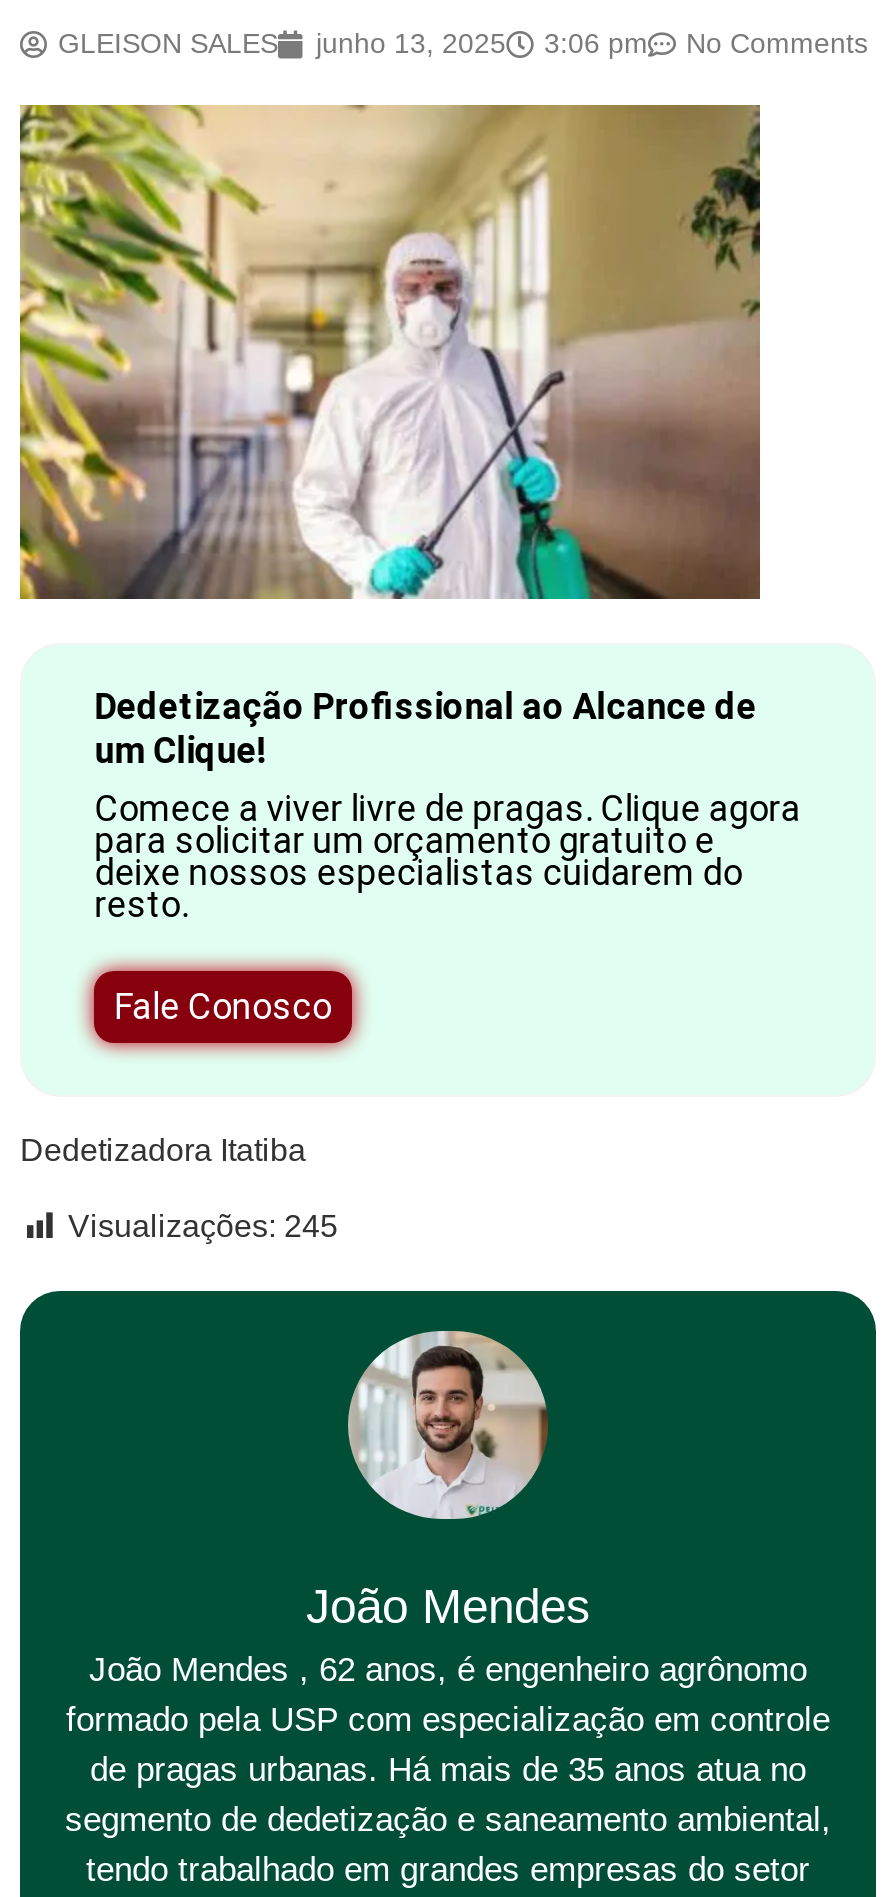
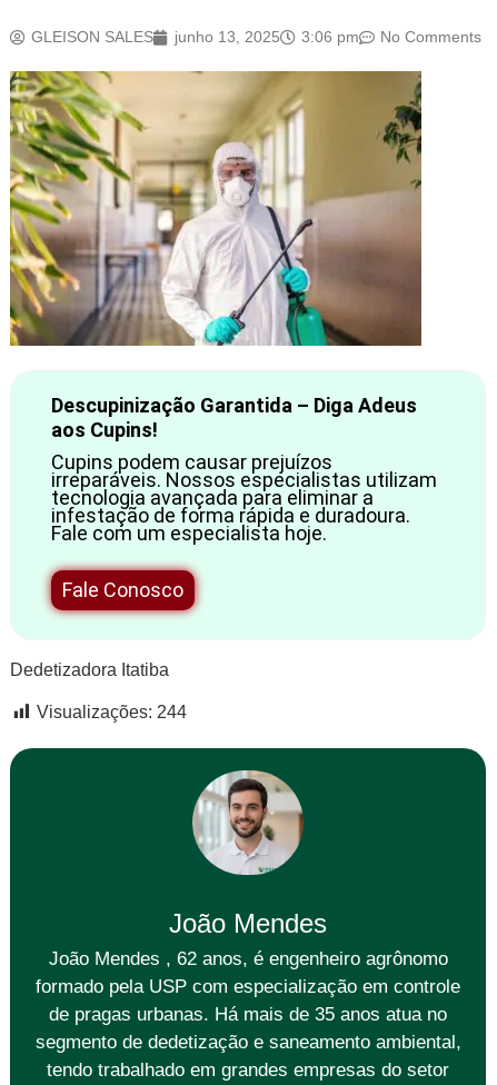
- Dedetização Profissional ao Alcance de
- um Clique!
- Comece a viver livre de pragas. Clique agora
- para solicitar um orçamento gratuito e
- deixe nossos especialistas cuidarem do
- resto.
+ Descupinização Garantida – Diga Adeus
+ aos Cupins!
+ Cupins podem causar prejuízos
+ irreparáveis. Nossos especialistas utilizam
+ tecnologia avançada para eliminar a
+ infestação de forma rápida e duradoura.
+ Fale com um especialista hoje.

- Visualizações: 245
+ Visualizações: 244
